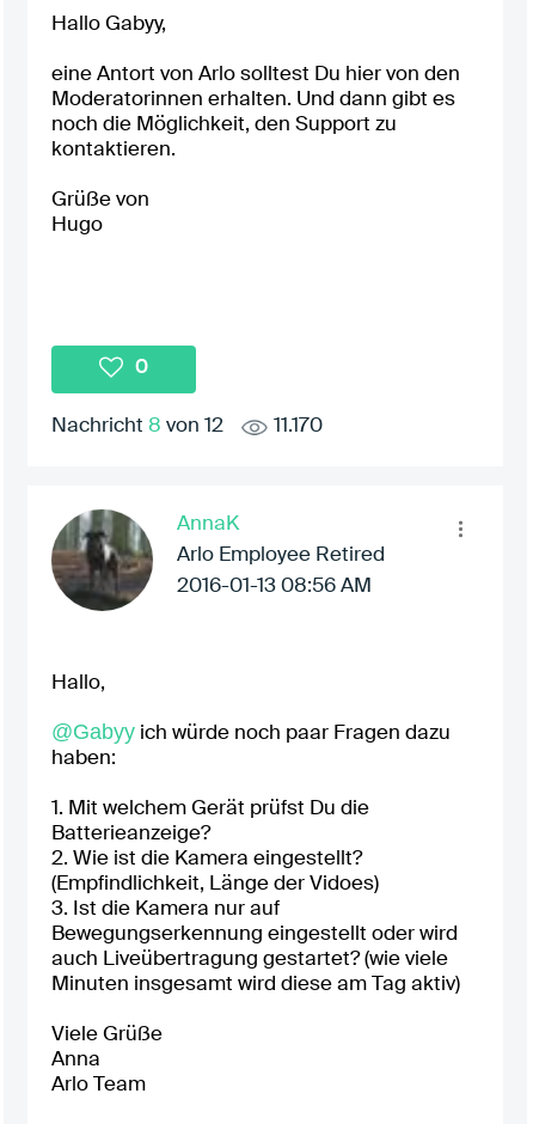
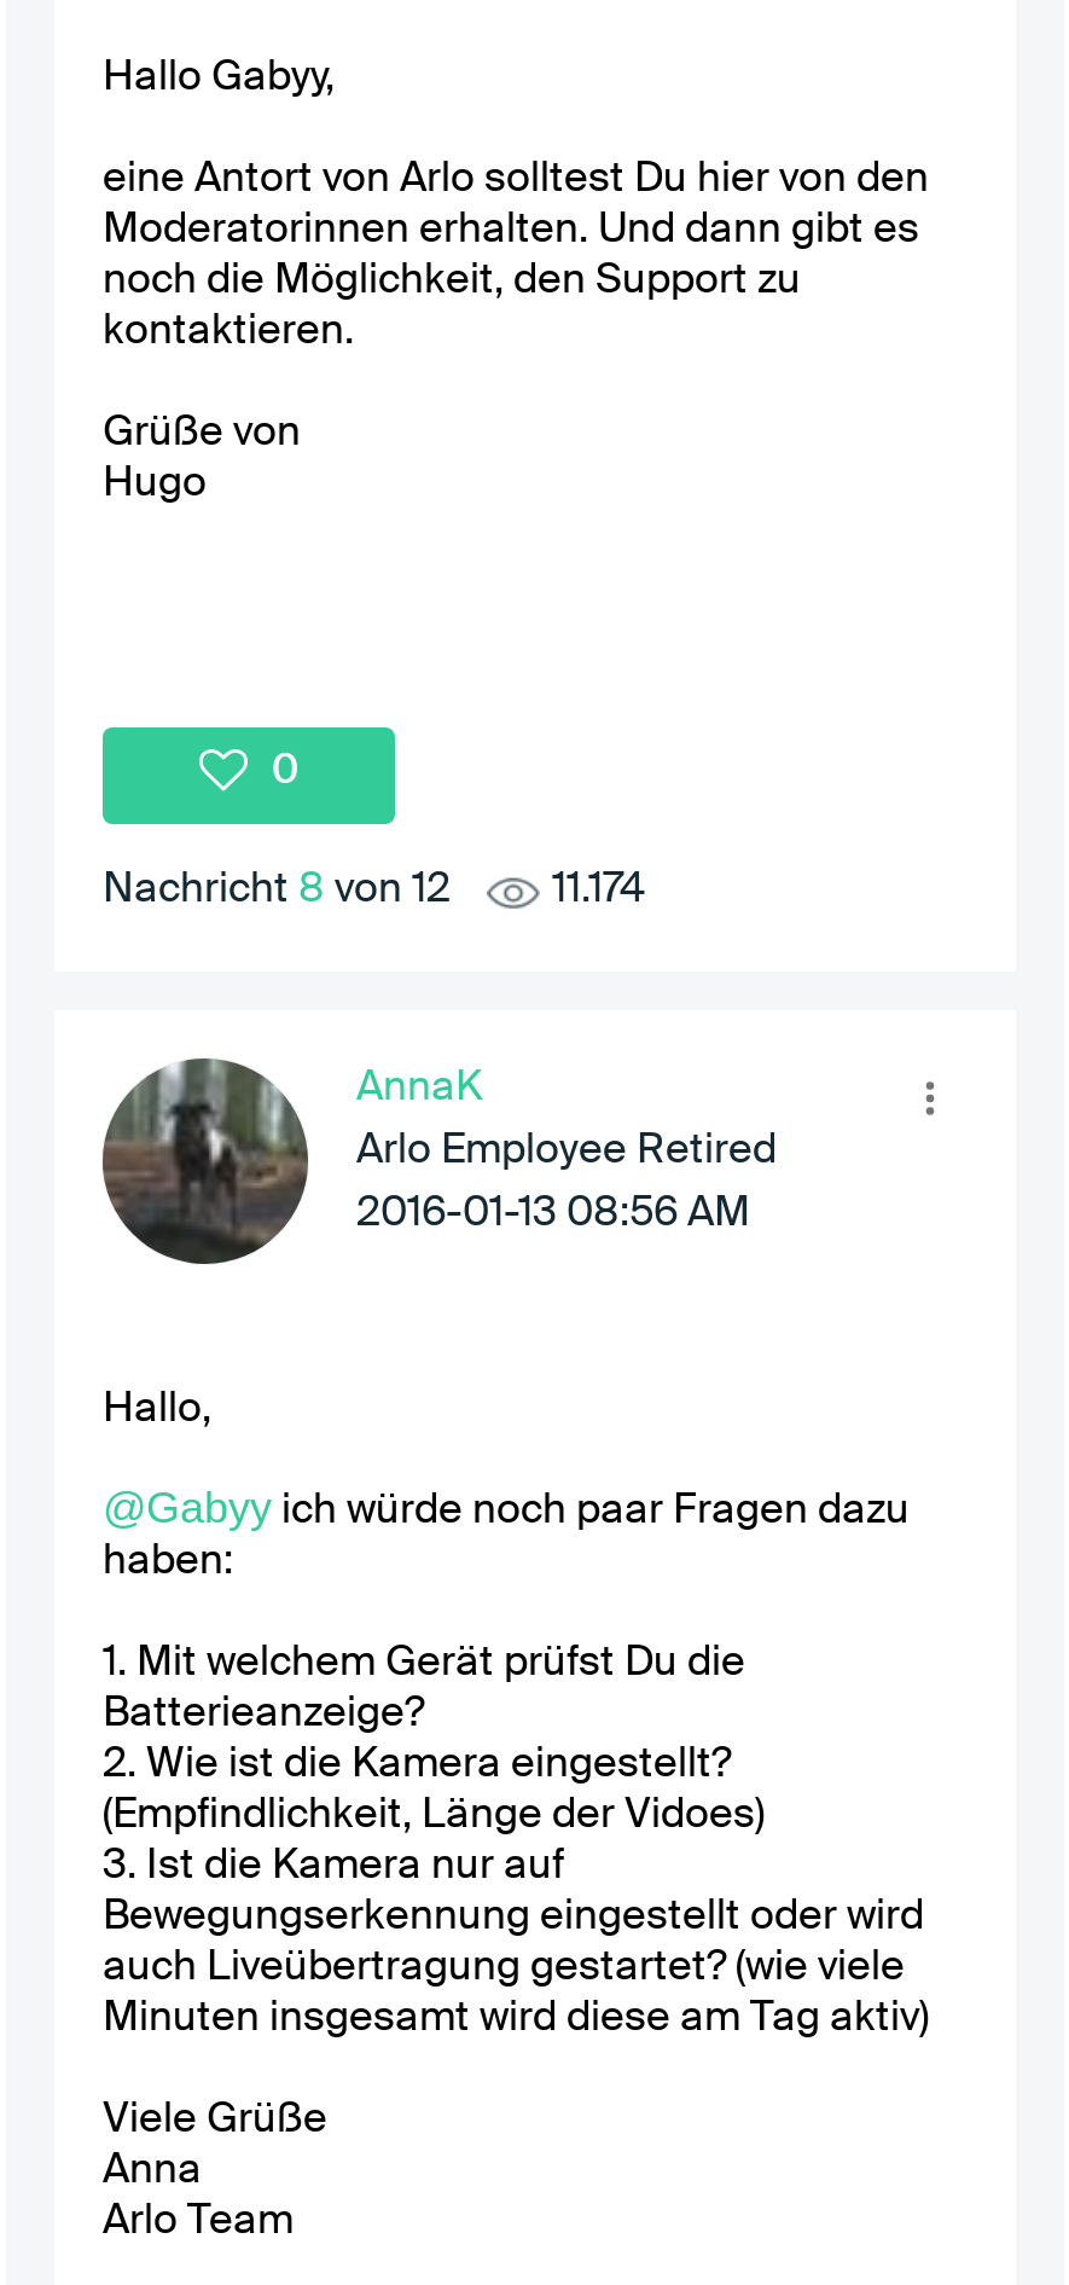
- 11.170
+ 11.174
